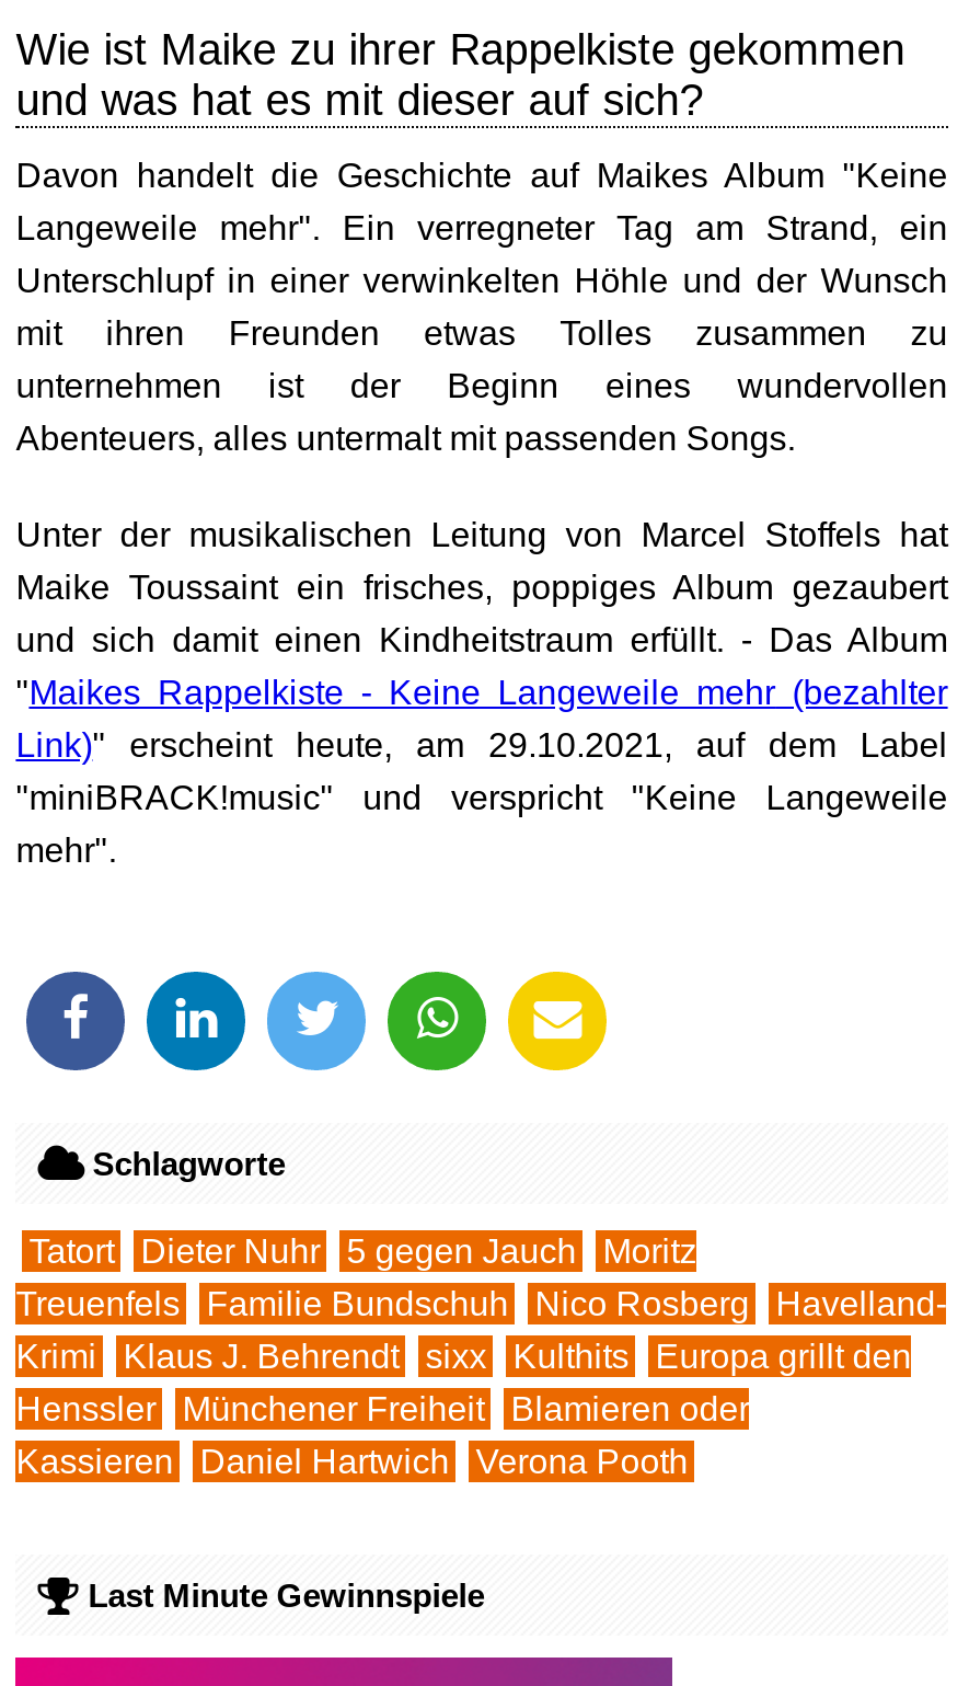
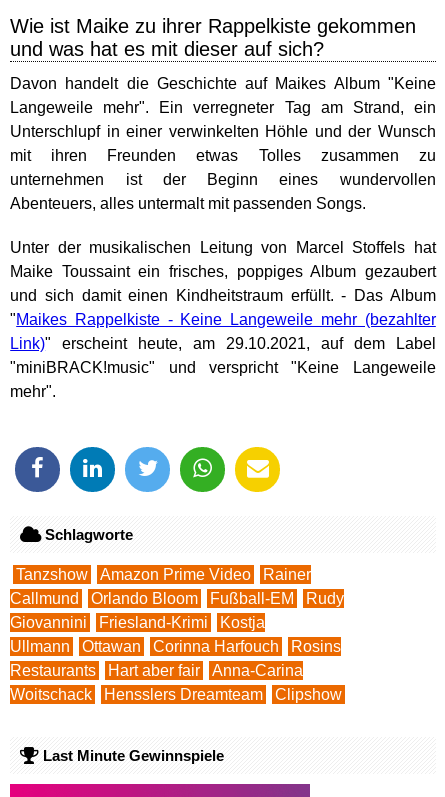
- Tatort
- Dieter Nuhr
- 5 gegen Jauch
- Moritz
- Treuenfels
- Familie Bundschuh
- Nico Rosberg
- Havelland-
- Krimi
- Klaus J. Behrendt
- sixx
- Kulthits
- Europa grillt den
- Henssler
- Münchener Freiheit
- Blamieren oder
- Kassieren
- Daniel Hartwich
- Verona Pooth
+ Tanzshow
+ Amazon Prime Video
+ Rainer
+ Callmund
+ Orlando Bloom
+ Fußball-EM
+ Rudy
+ Giovannini
+ Friesland-Krimi
+ Kostja
+ Ullmann
+ Ottawan
+ Corinna Harfouch
+ Rosins
+ Restaurants
+ Hart aber fair
+ Anna-Carina
+ Woitschack
+ Hensslers Dreamteam
+ Clipshow
